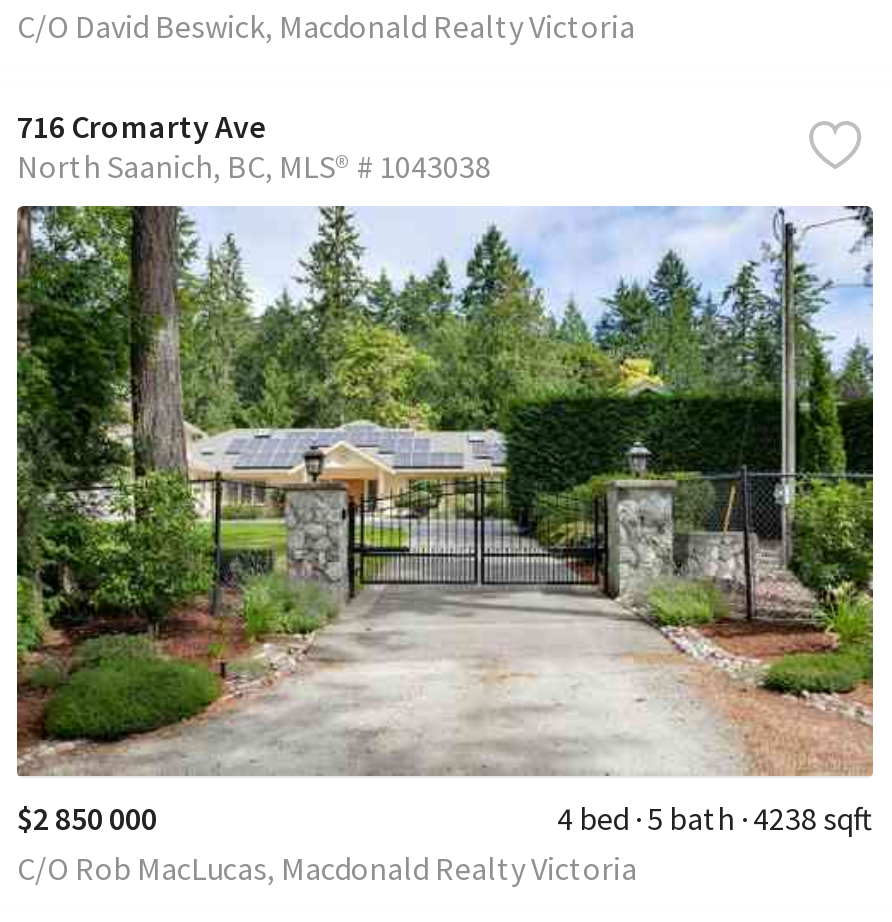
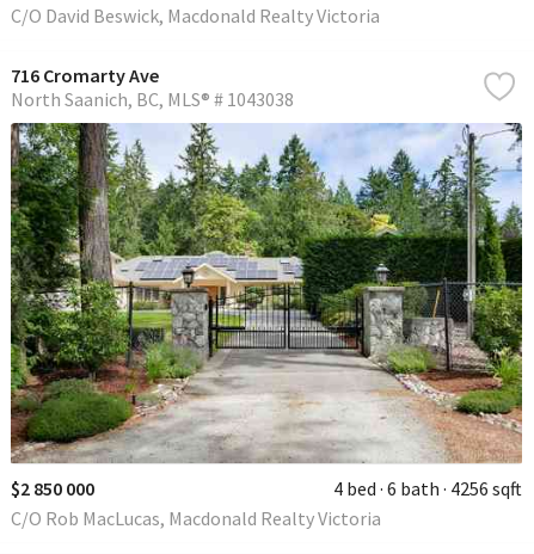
- 4 bed 5 bath 4238 sqft
+ 4 bed 6 bath 4256 sqft
